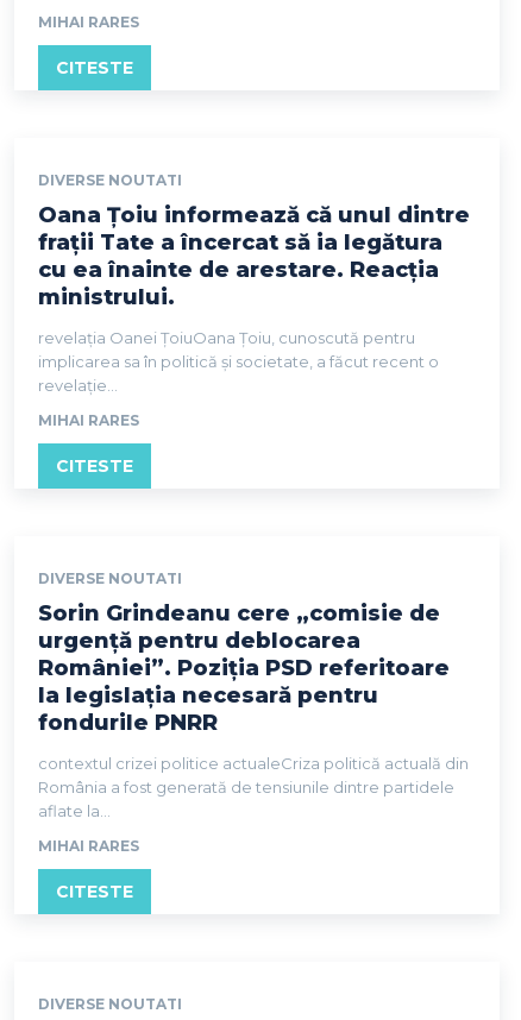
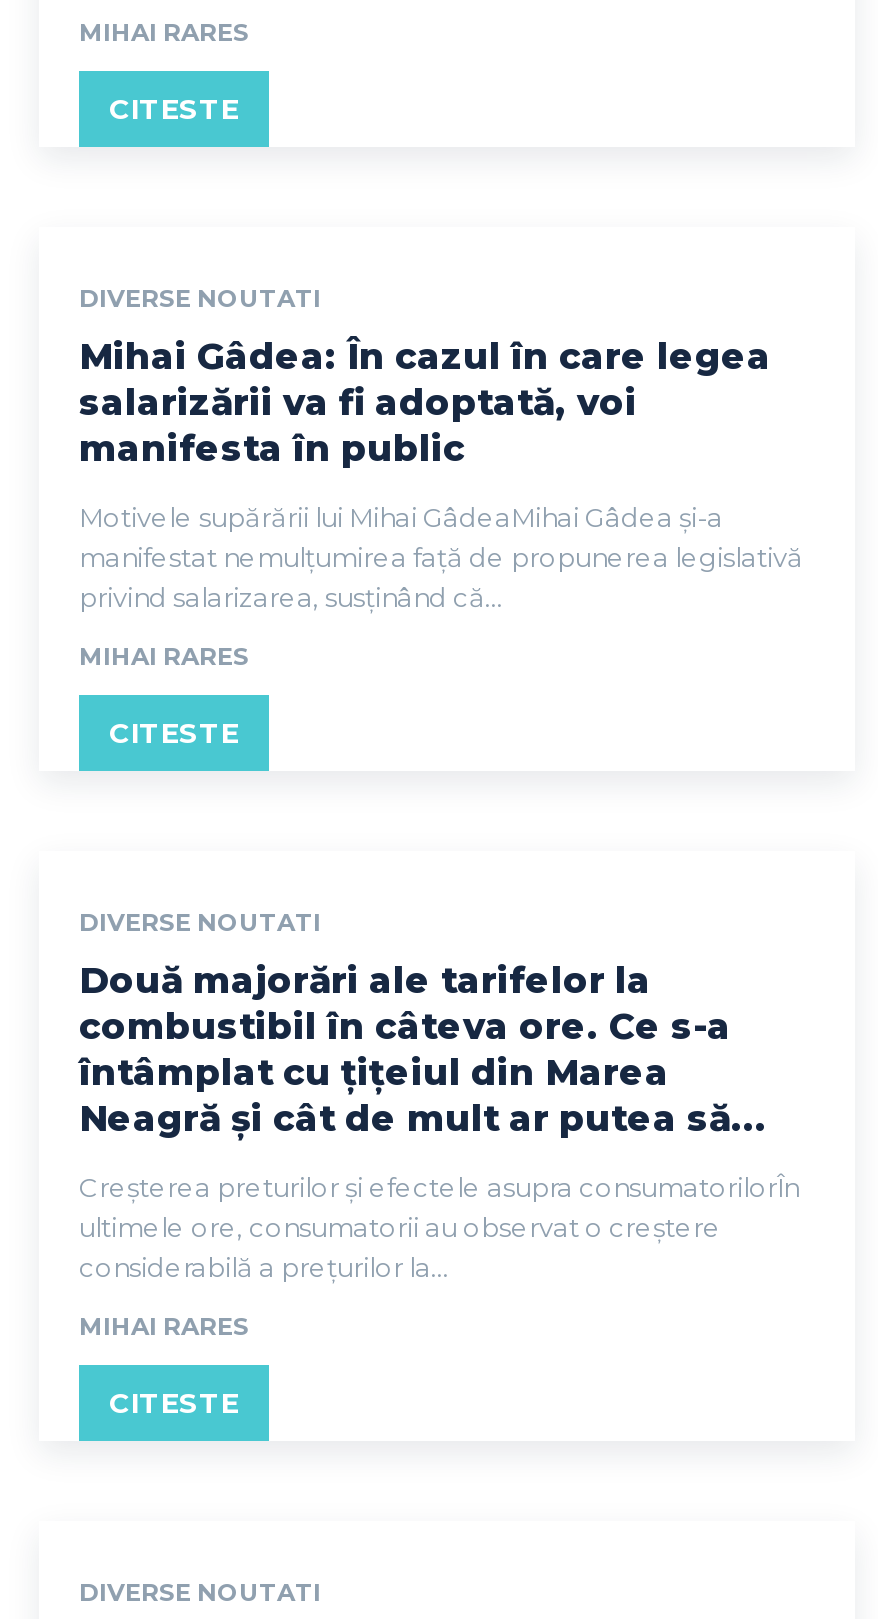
- Oana Țoiu informează că unul dintre
- frații Tate a încercat să ia legătura
- cu ea înainte de arestare. Reacția
- ministrului.
+ Mihai Gâdea: În cazul în care legea
+ salarizării va fi adoptată, voi
+ manifesta în public

- revelația Oanei ȚoiuOana Țoiu, cunoscută pentru
- implicarea sa în politică și societate, a făcut recent o
- revelație...
+ Motivele supărării lui Mihai GâdeaMihai Gâdea și-a
+ manifestat nemulțumirea față de propunerea legislativă
+ privind salarizarea, susținând că...

- Sorin Grindeanu cere „comisie de
- urgență pentru deblocarea
- României”. Poziția PSD referitoare
- la legislația necesară pentru
- fondurile PNRR
+ Două majorări ale tarifelor la
+ combustibil în câteva ore. Ce s-a
+ întâmplat cu țițeiul din Marea
+ Neagră și cât de mult ar putea să...

- contextul crizei politice actualeCriza politică actuală din
- România a fost generată de tensiunile dintre partidele
- aflate la...
+ Creșterea preturilor și efectele asupra consumatorilorÎn
+ ultimele ore, consumatorii au observat o creștere
+ considerabilă a prețurilor la...
